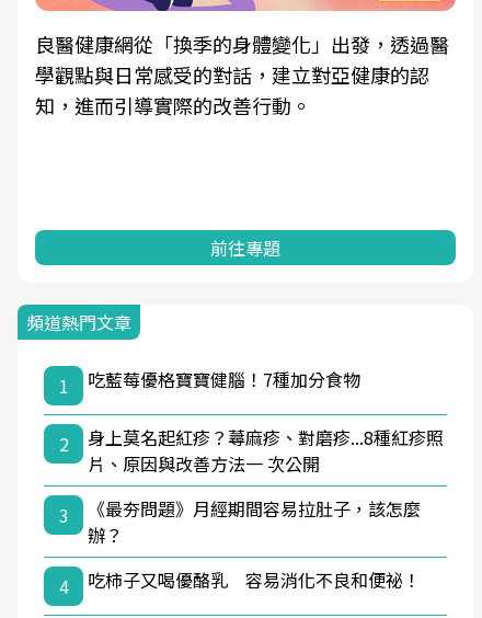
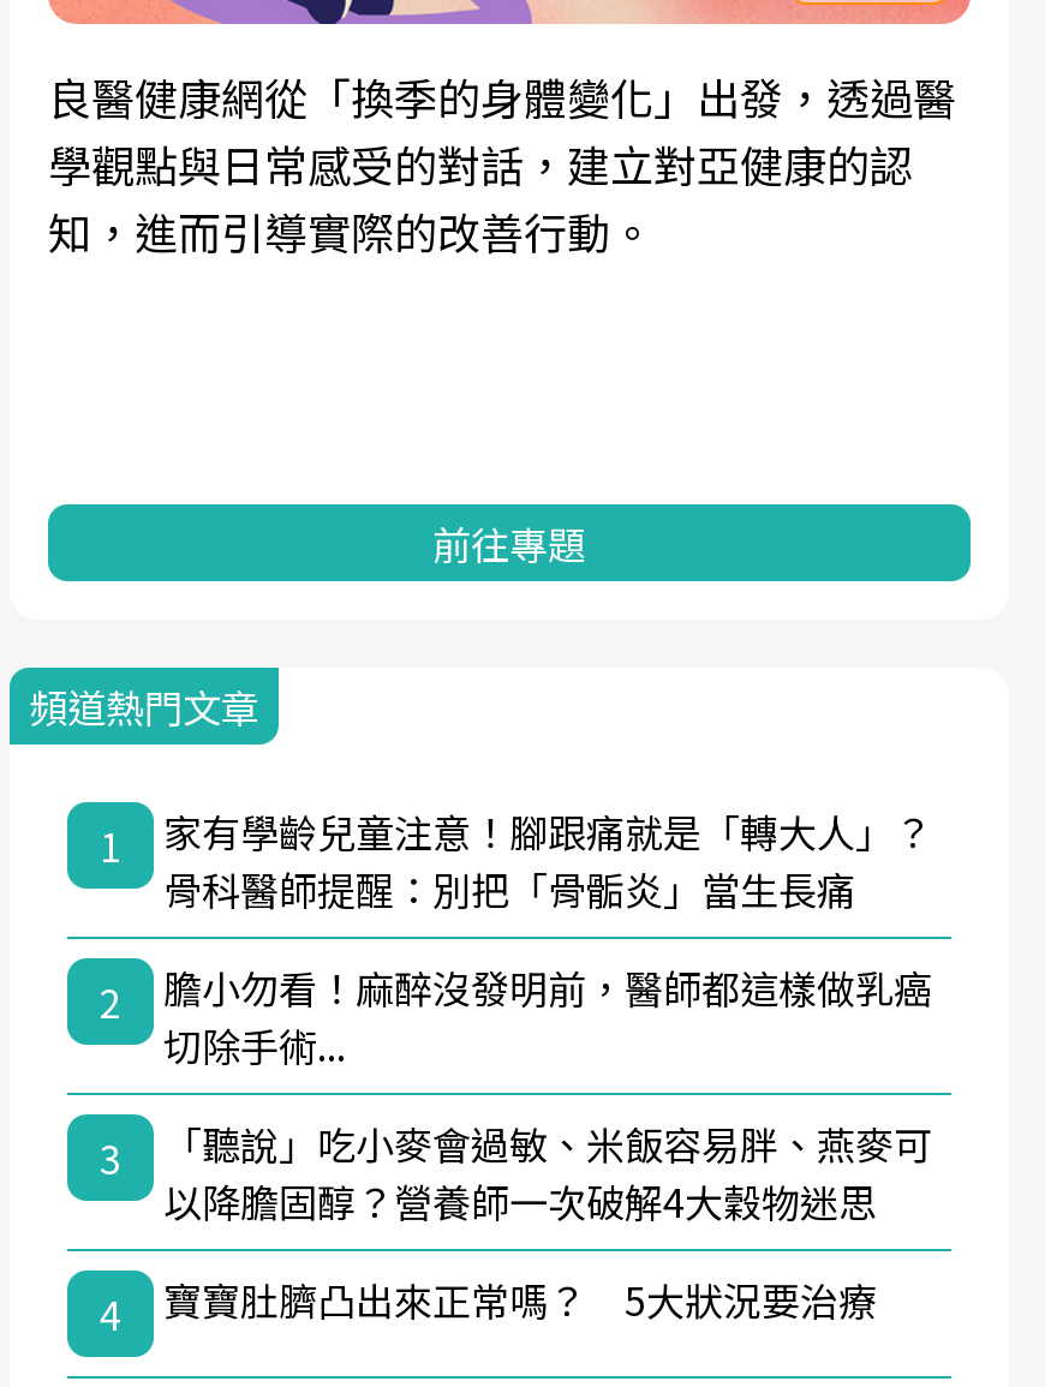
- 吃藍莓優格寶寶健腦！7種加分食物
+ 家有學齡兒童注意！腳跟痛就是「轉大人」？
+ 骨科醫師提醒：別把「骨骺炎」當生長痛

- 身上莫名起紅疹？蕁麻疹、對磨疹...8種紅疹照
- 片、原因與改善方法一 次公開
+ 膽小勿看！麻醉沒發明前，醫師都這樣做乳癌
+ 切除手術...

- 《最夯問題》月經期間容易拉肚子，該怎麼
- 辦？
+ 「聽說」吃小麥會過敏、米飯容易胖、燕麥可
+ 以降膽固醇？營養師一次破解4大穀物迷思

- 吃柿子又喝優酪乳 容易消化不良和便祕！
+ 寶寶肚臍凸出來正常嗎？ 5大狀況要治療
